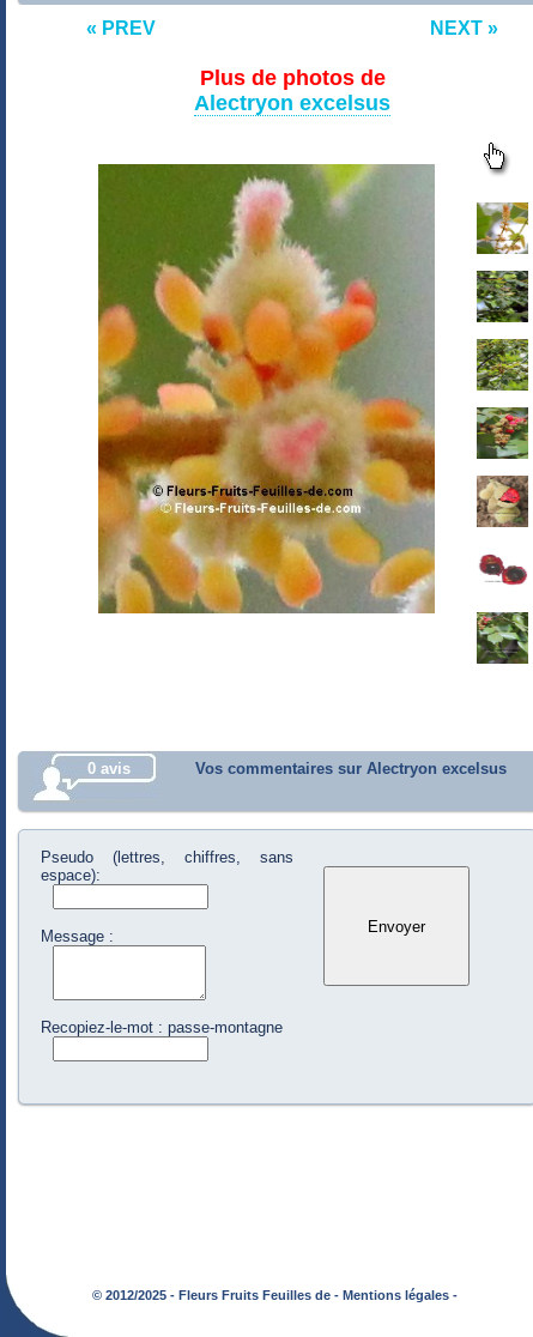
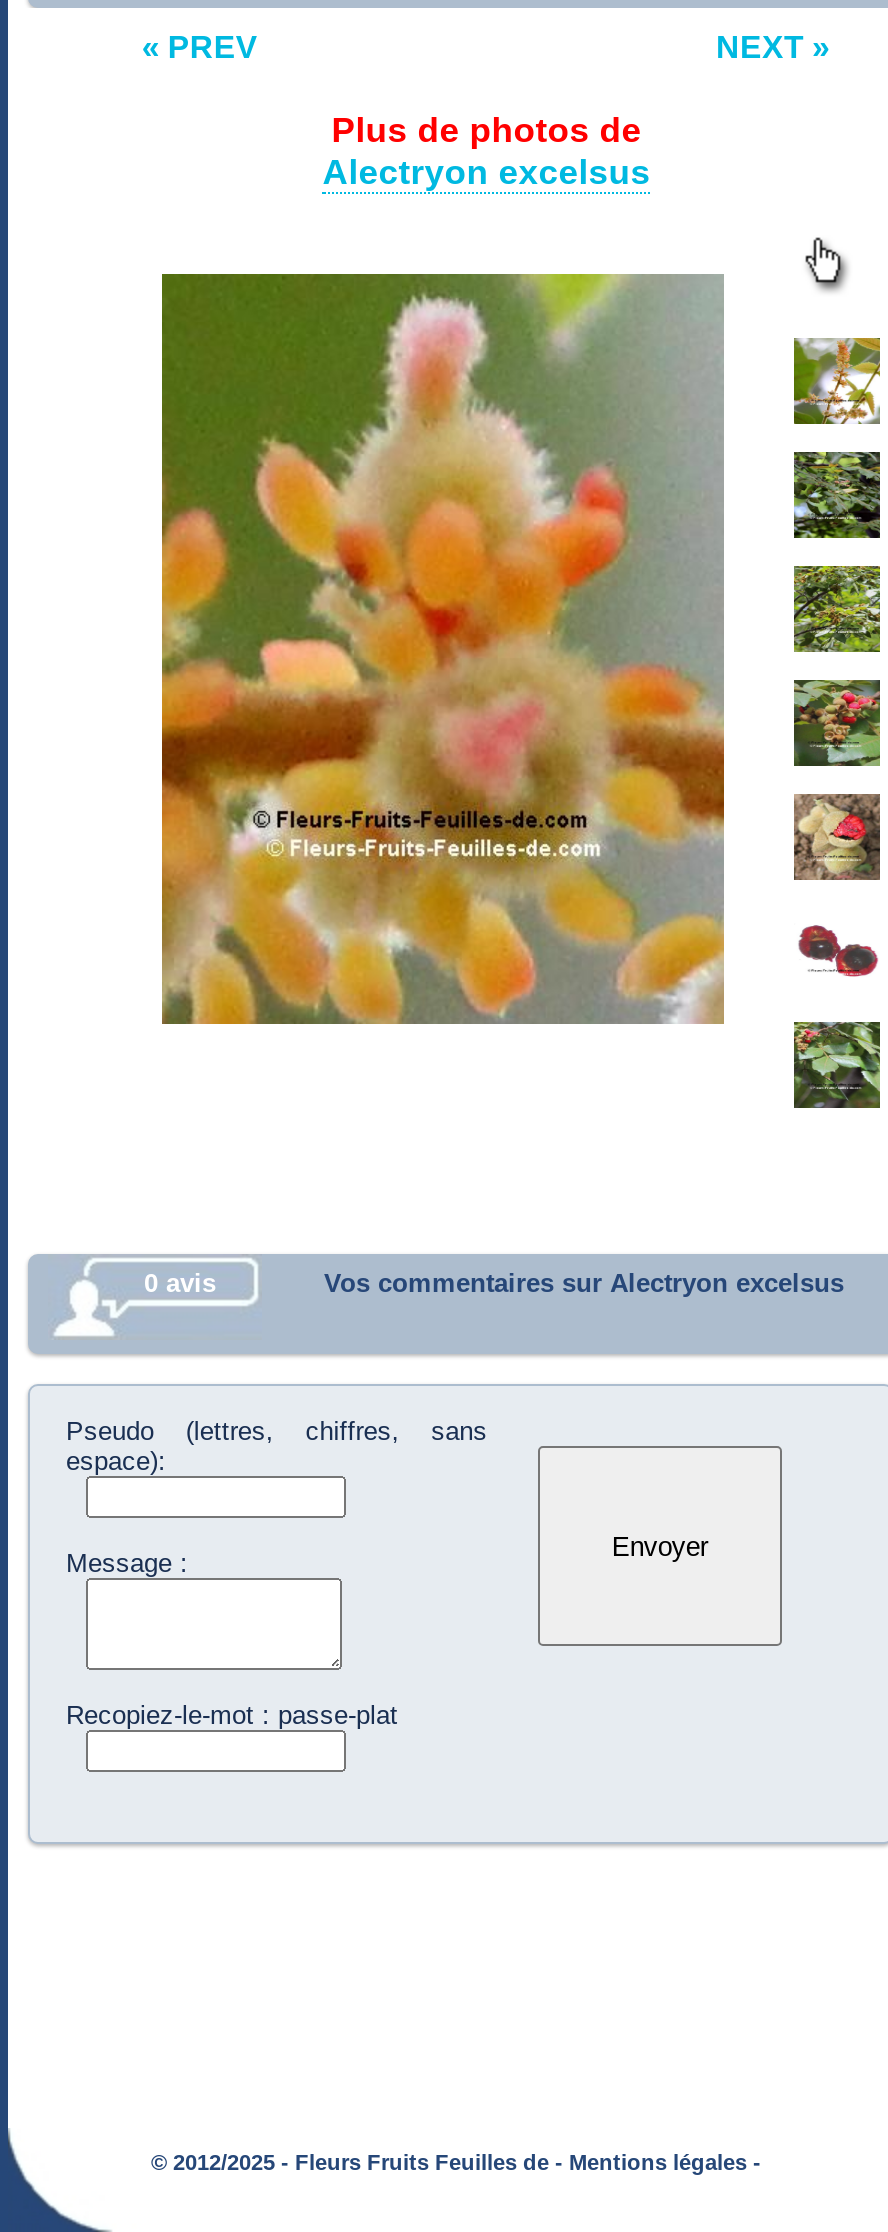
- Recopiez-le-mot : passe-montagne
+ Recopiez-le-mot : passe-plat
